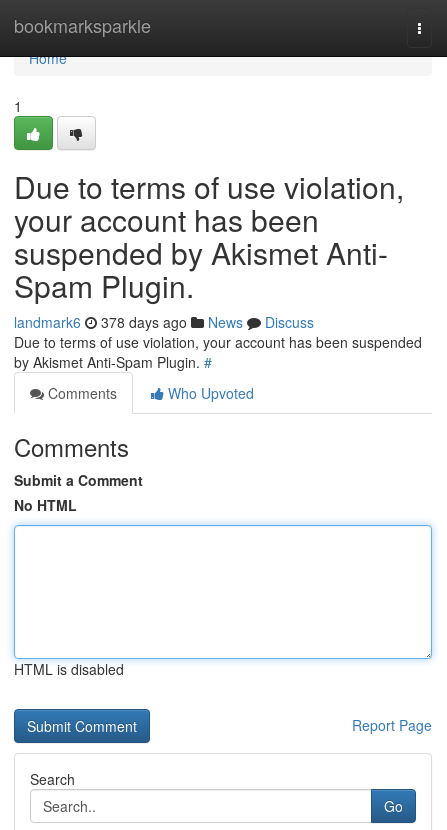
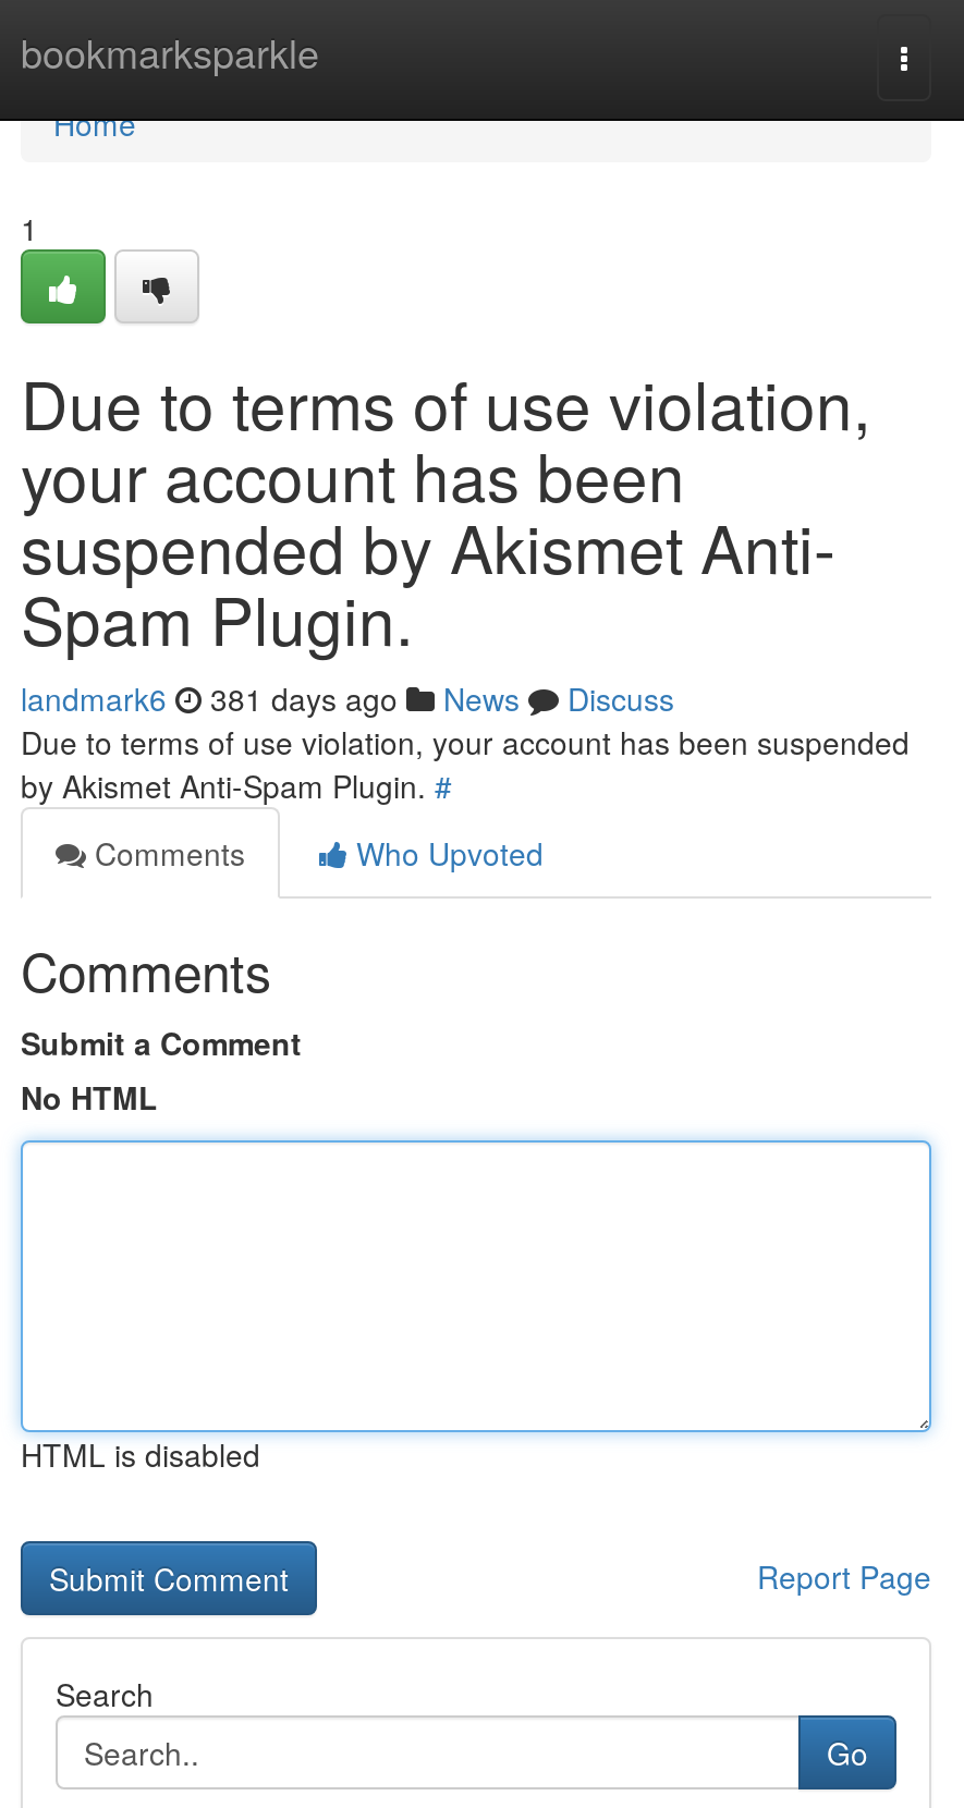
- landmark6 378 days ago News Discuss
+ landmark6 381 days ago News Discuss
